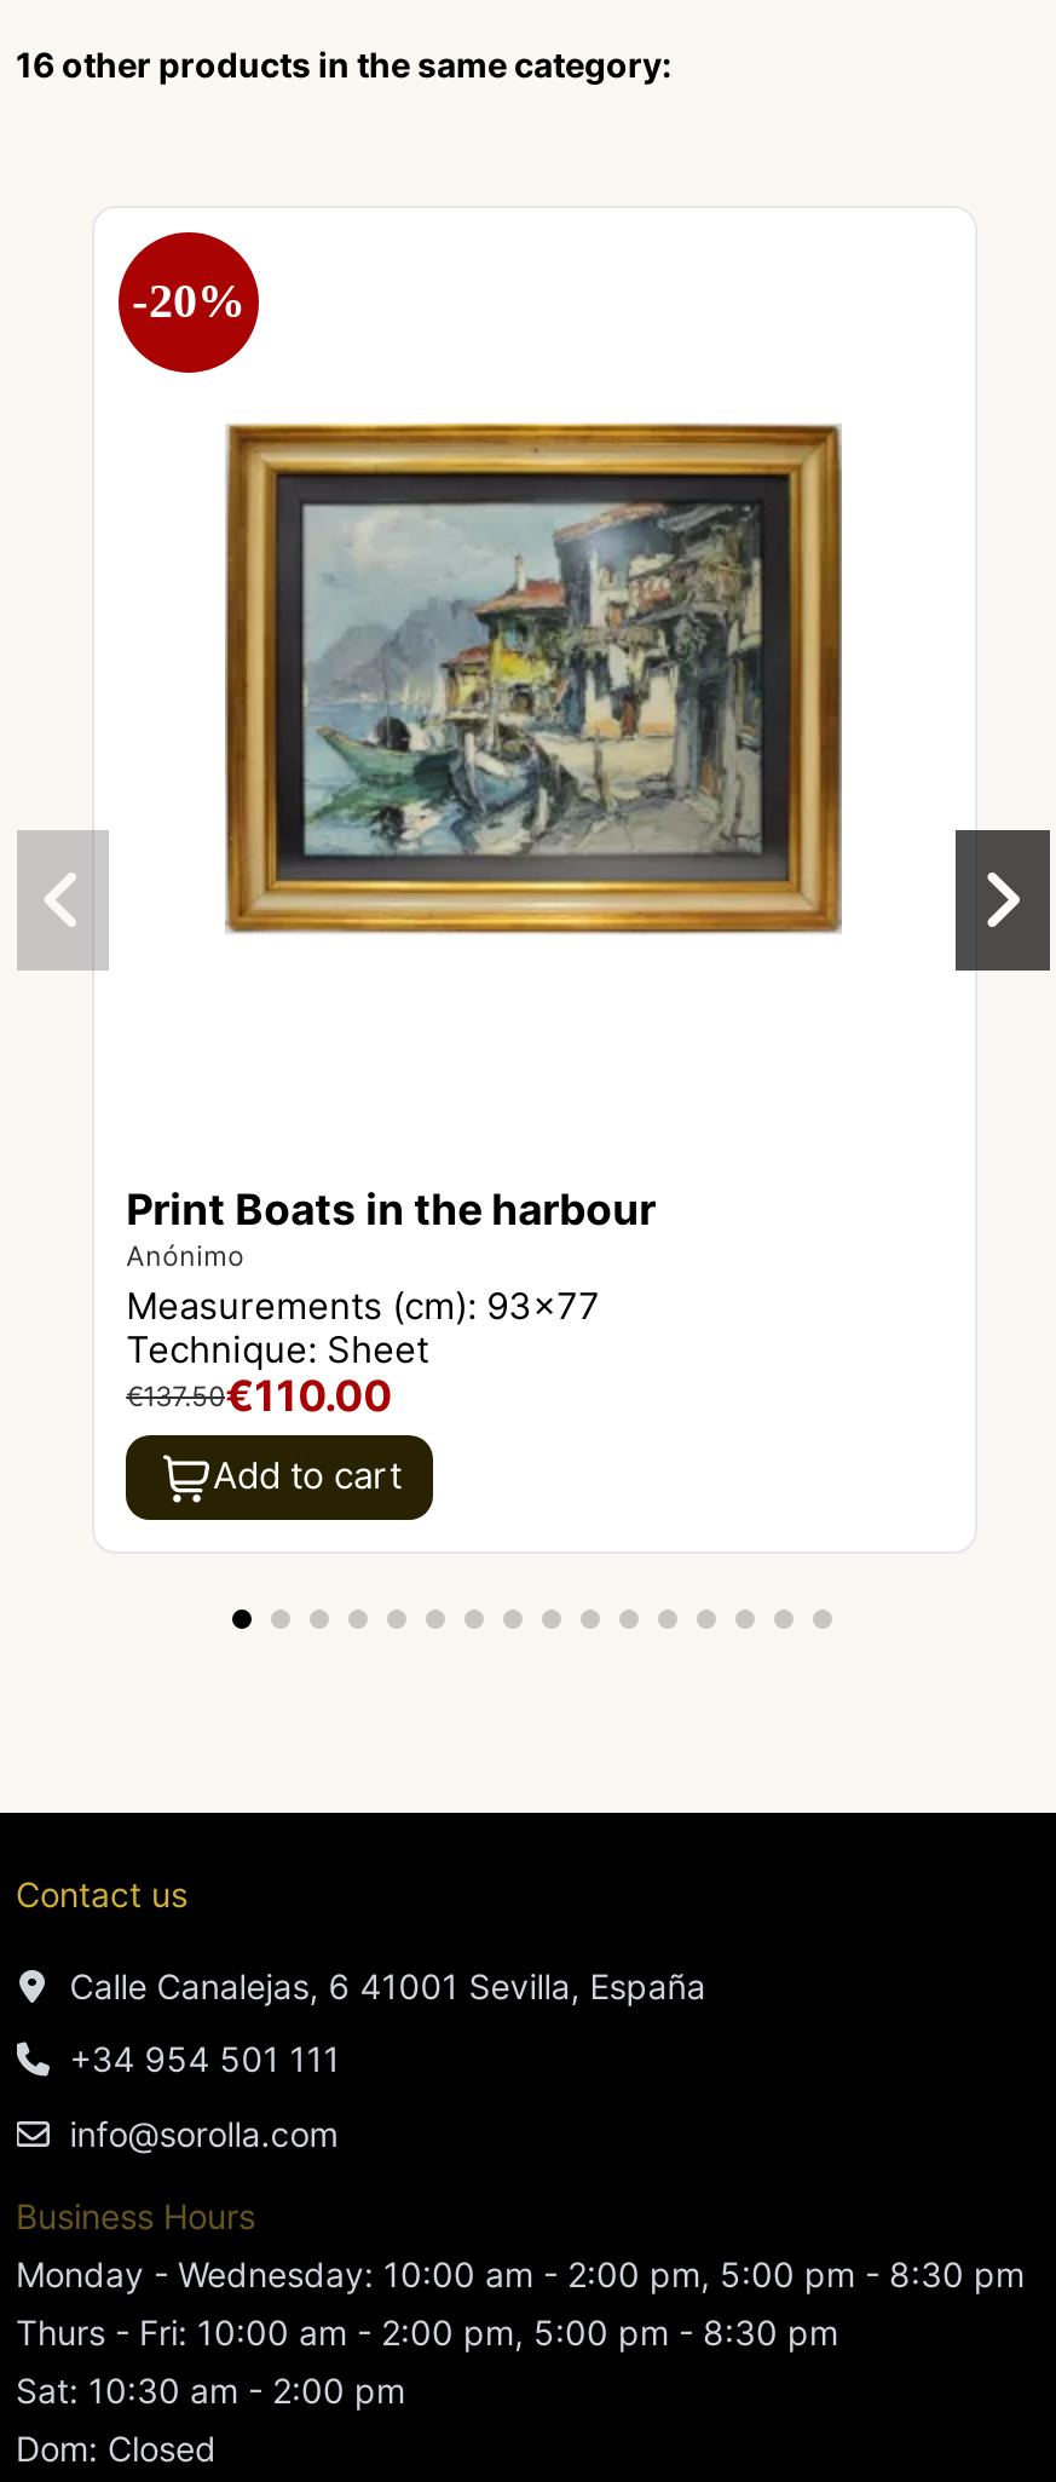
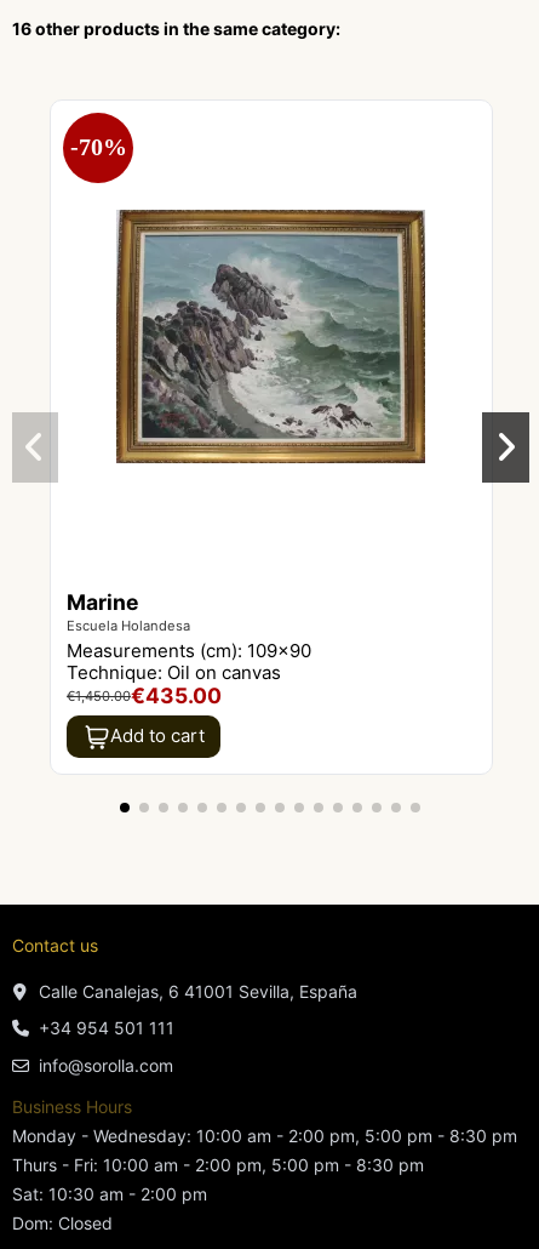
- -20%
+ -70%

- [image]
+ [image]

- Print Boats in the harbour
- Anónimo
- Measurements (cm): 93x77
- Technique: Sheet
- €110.00
- €137.50
+ Marine
+ Escuela Holandesa
+ Measurements (cm): 109x90
+ Technique: Oil on canvas
+ €435.00
+ €1,450.00
